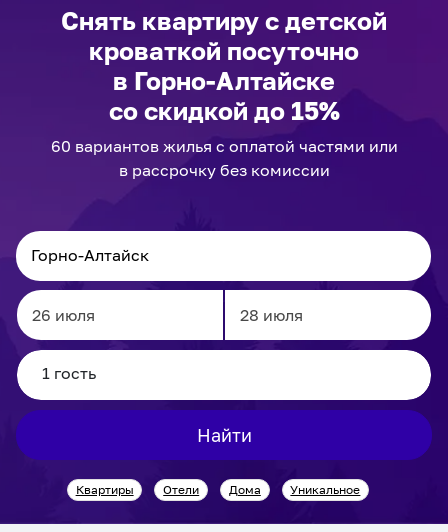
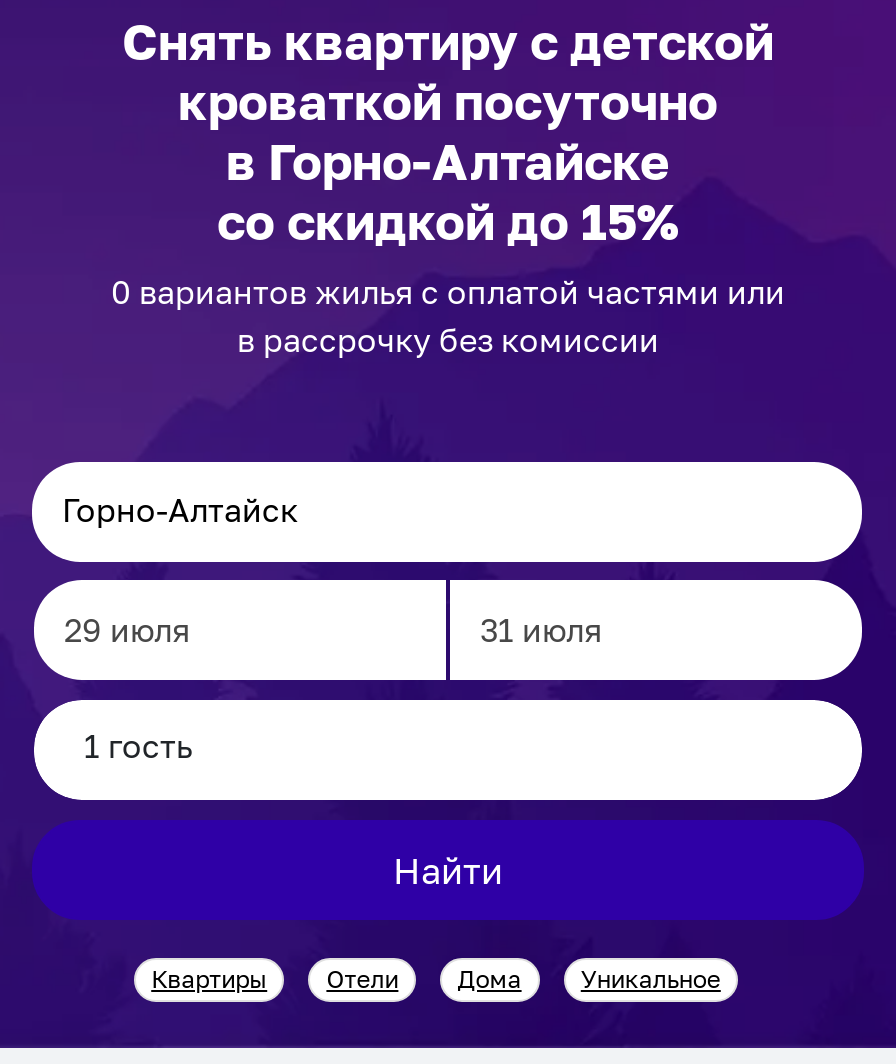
- 60 вариантов жилья с оплатой частями или
+ 0 вариантов жилья с оплатой частями или
